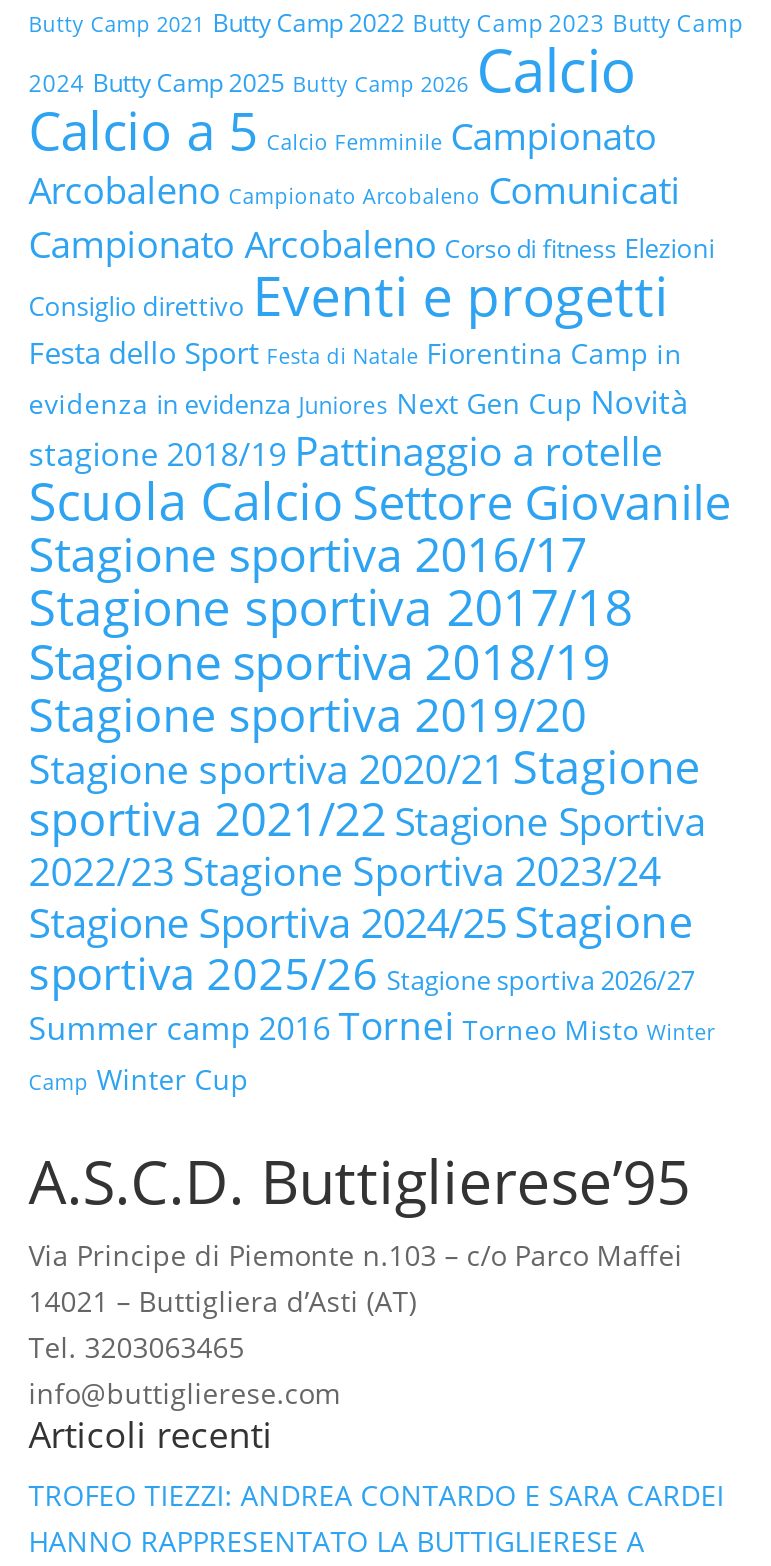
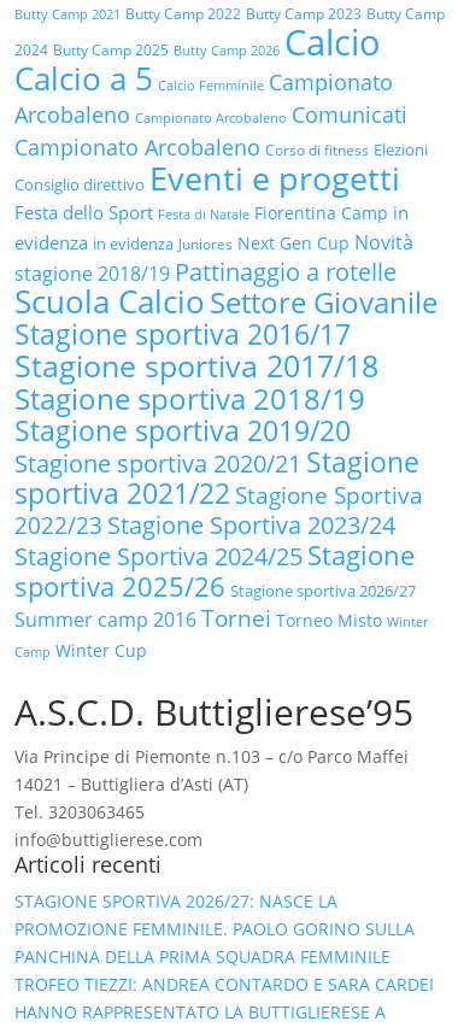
+ STAGIONE SPORTIVA 2026/27: NASCE LA
+ PROMOZIONE FEMMINILE. PAOLO GORINO SULLA
+ PANCHINA DELLA PRIMA SQUADRA FEMMINILE
